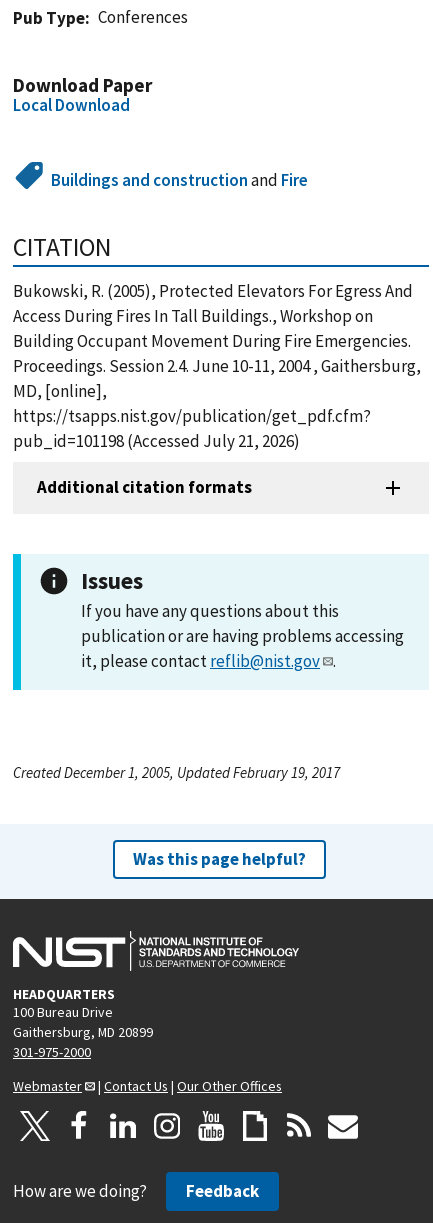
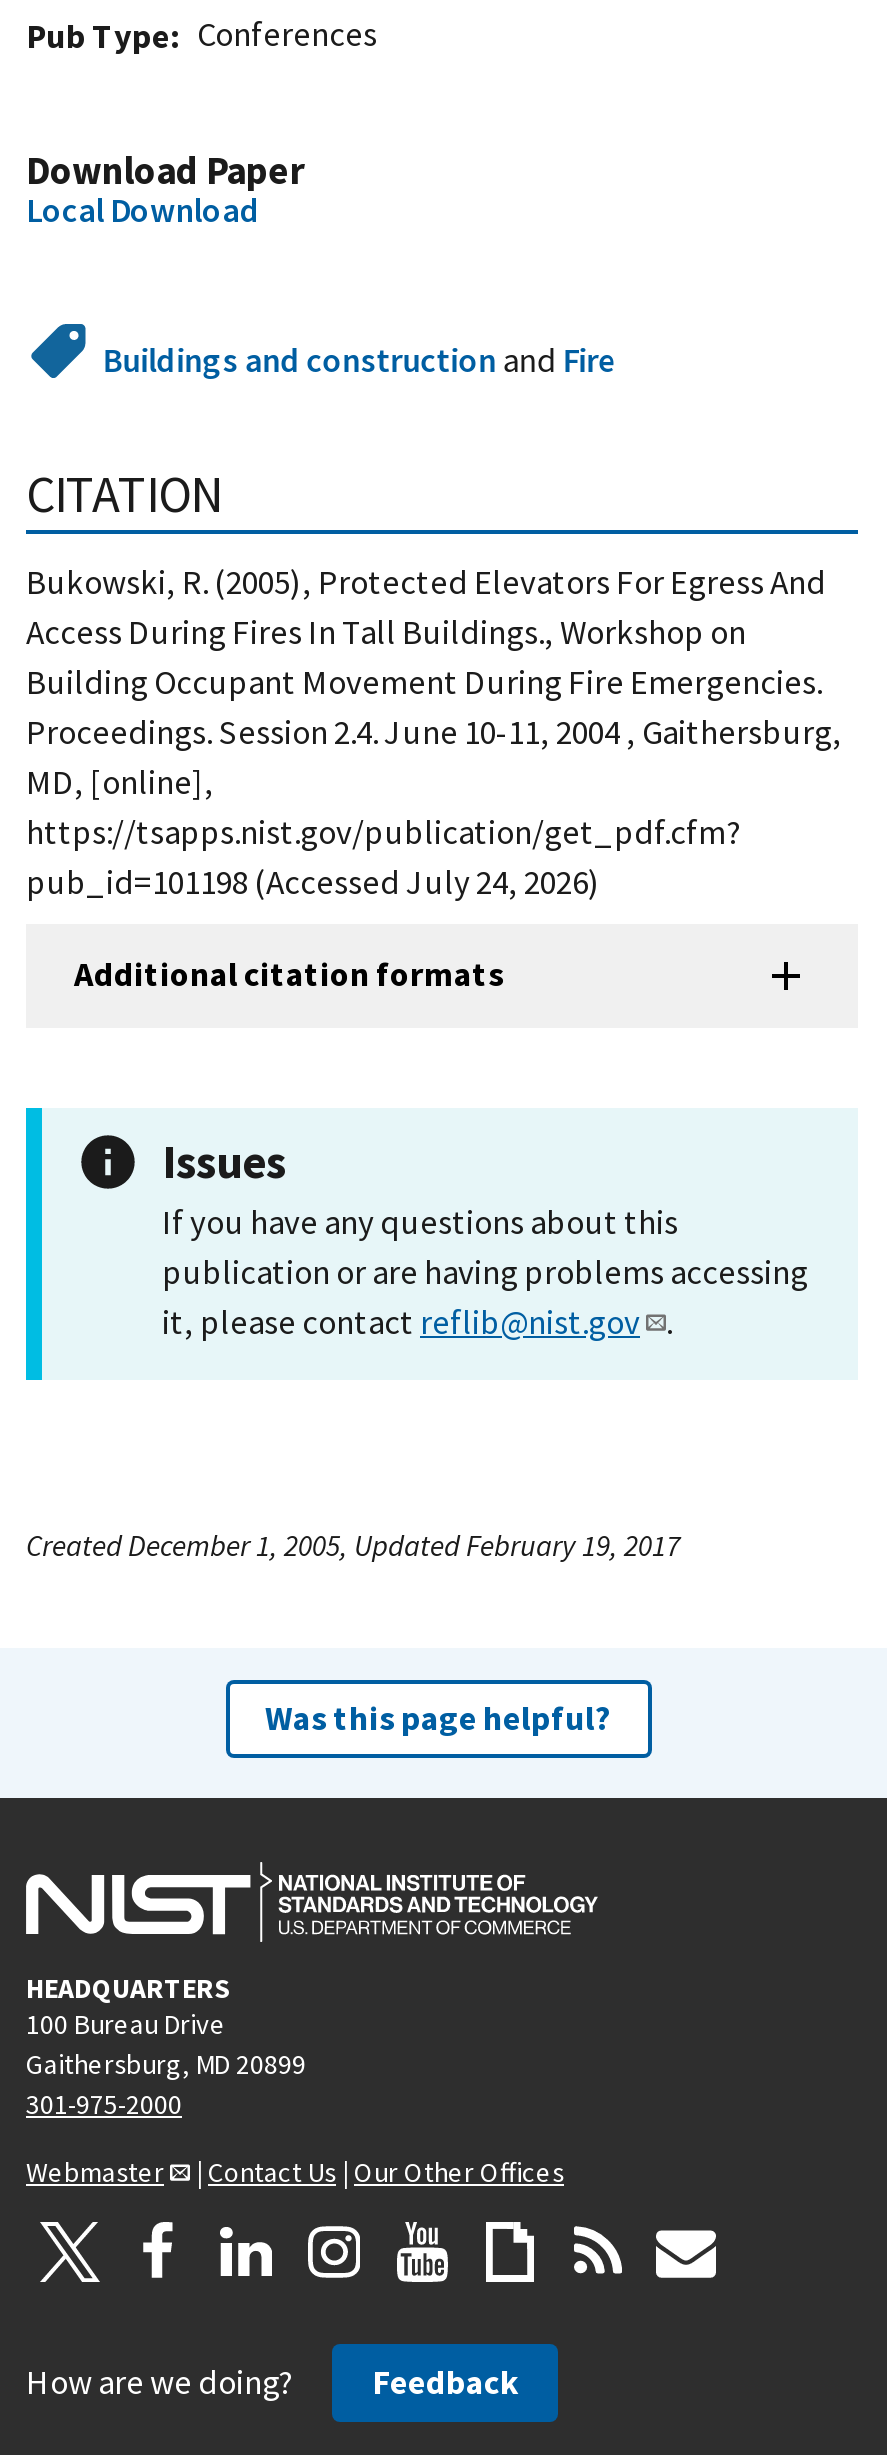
- pub_id=101198 (Accessed July 21, 2026)
+ pub_id=101198 (Accessed July 24, 2026)
